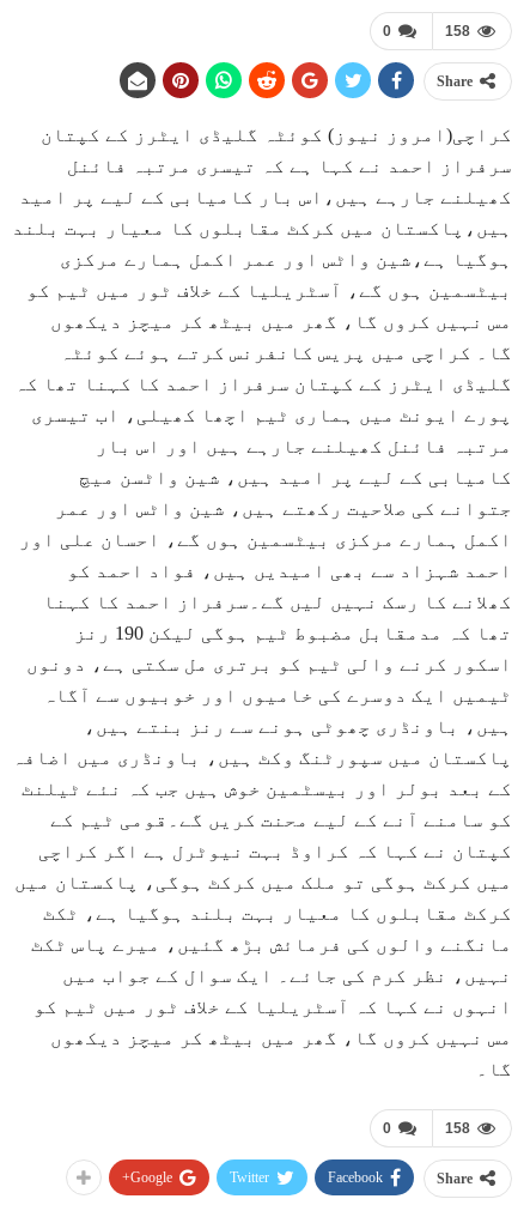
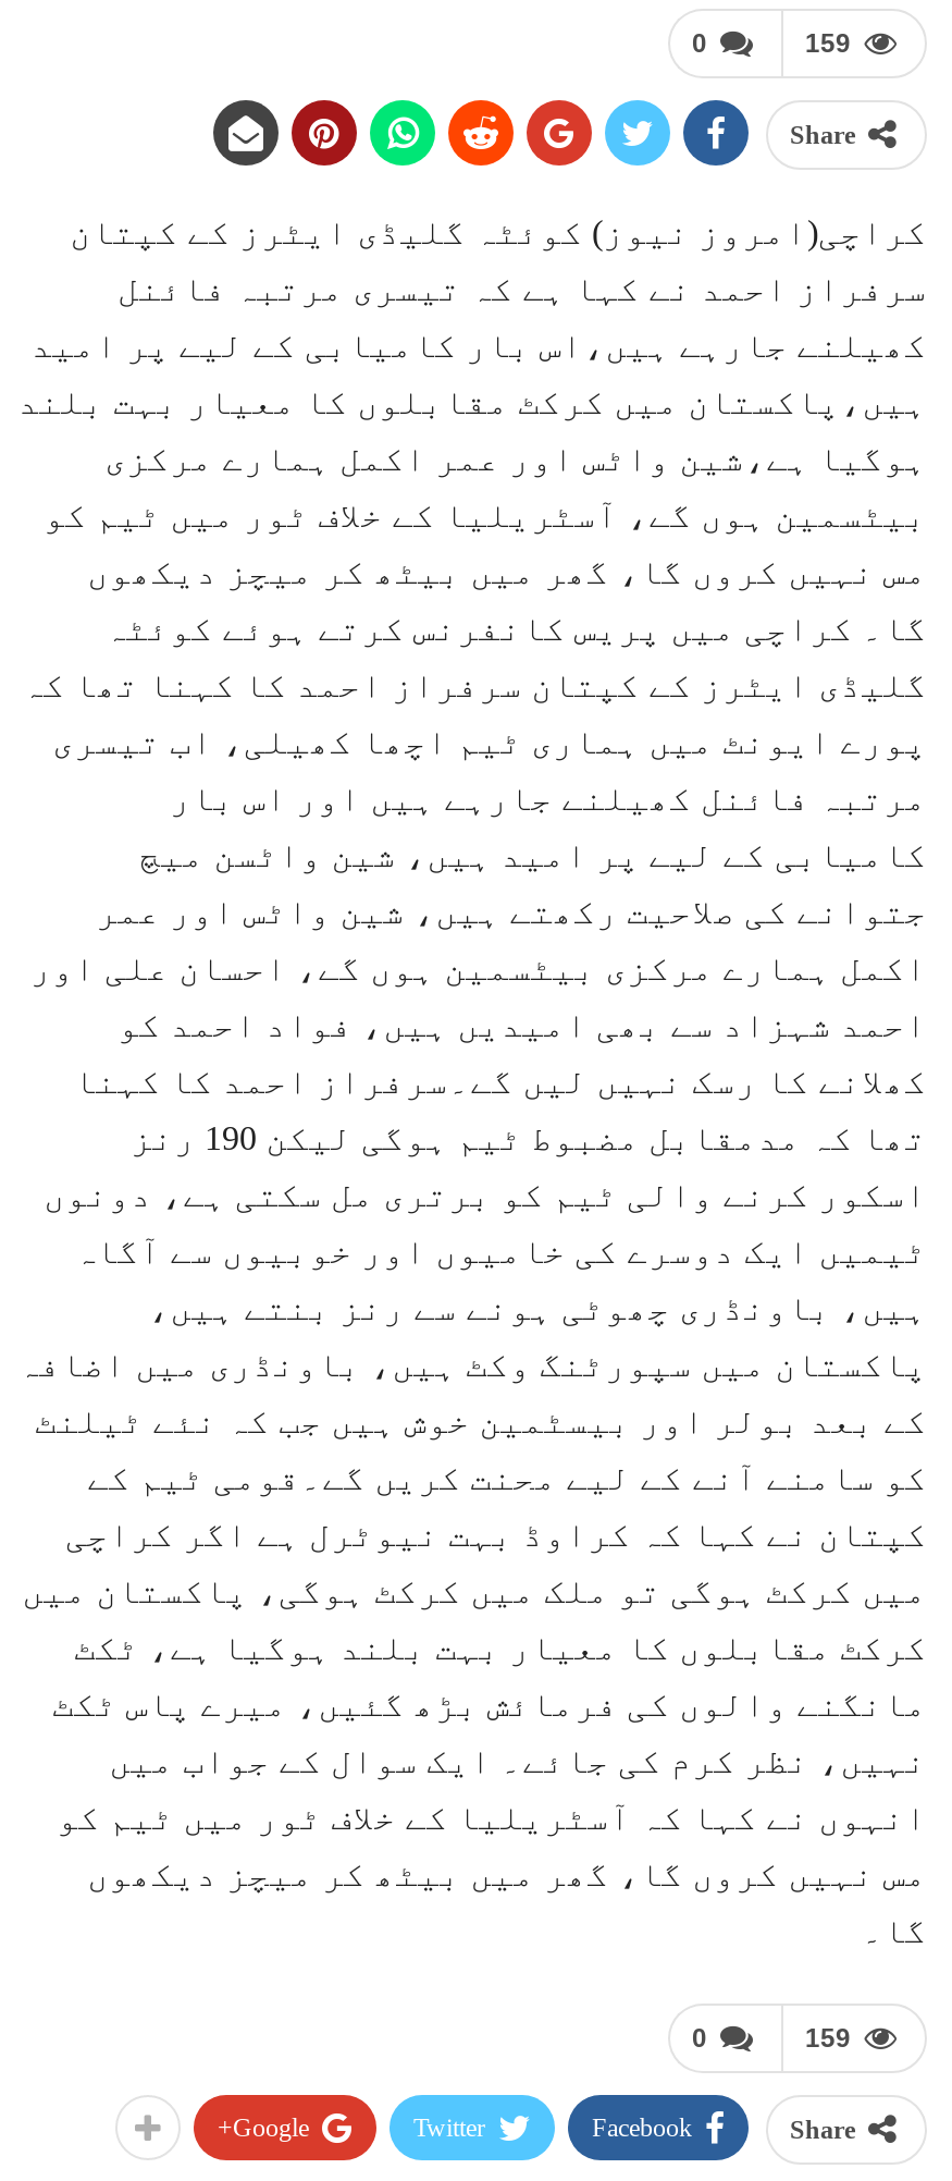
- 158
+ 159

- 158
+ 159
